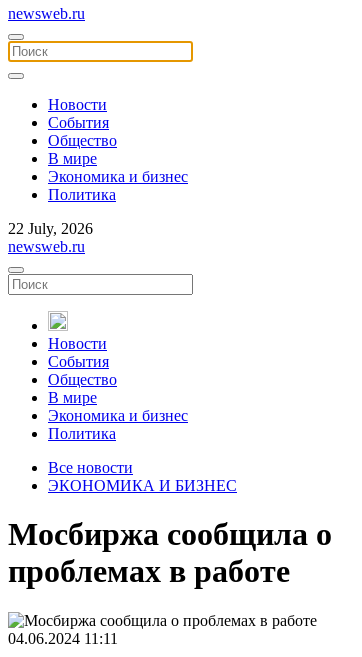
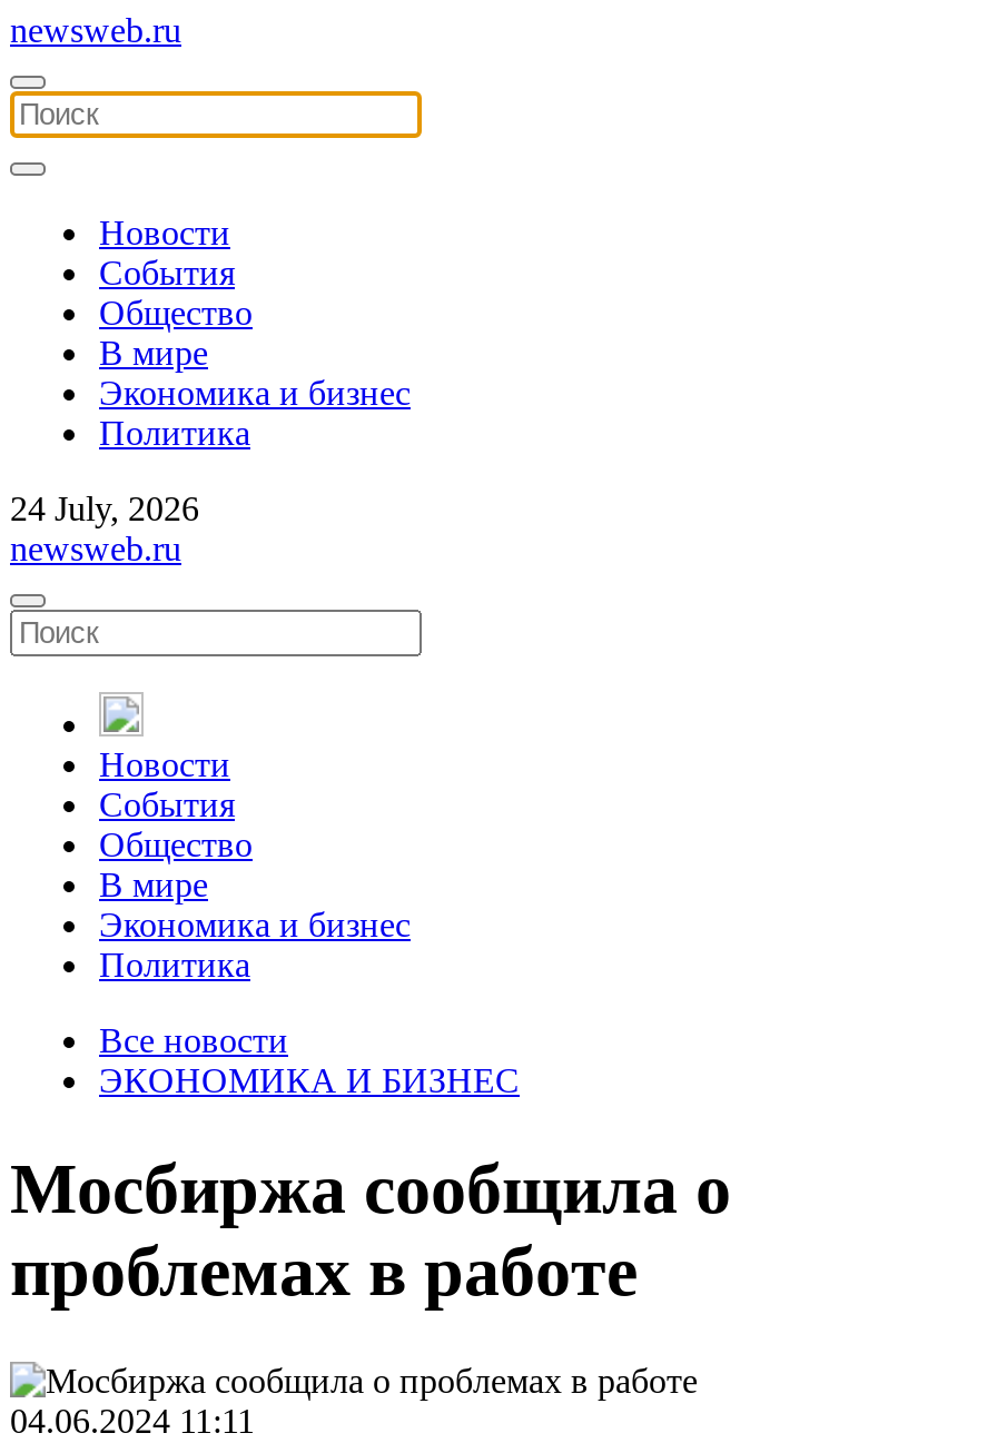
- 22 July, 2026
+ 24 July, 2026
